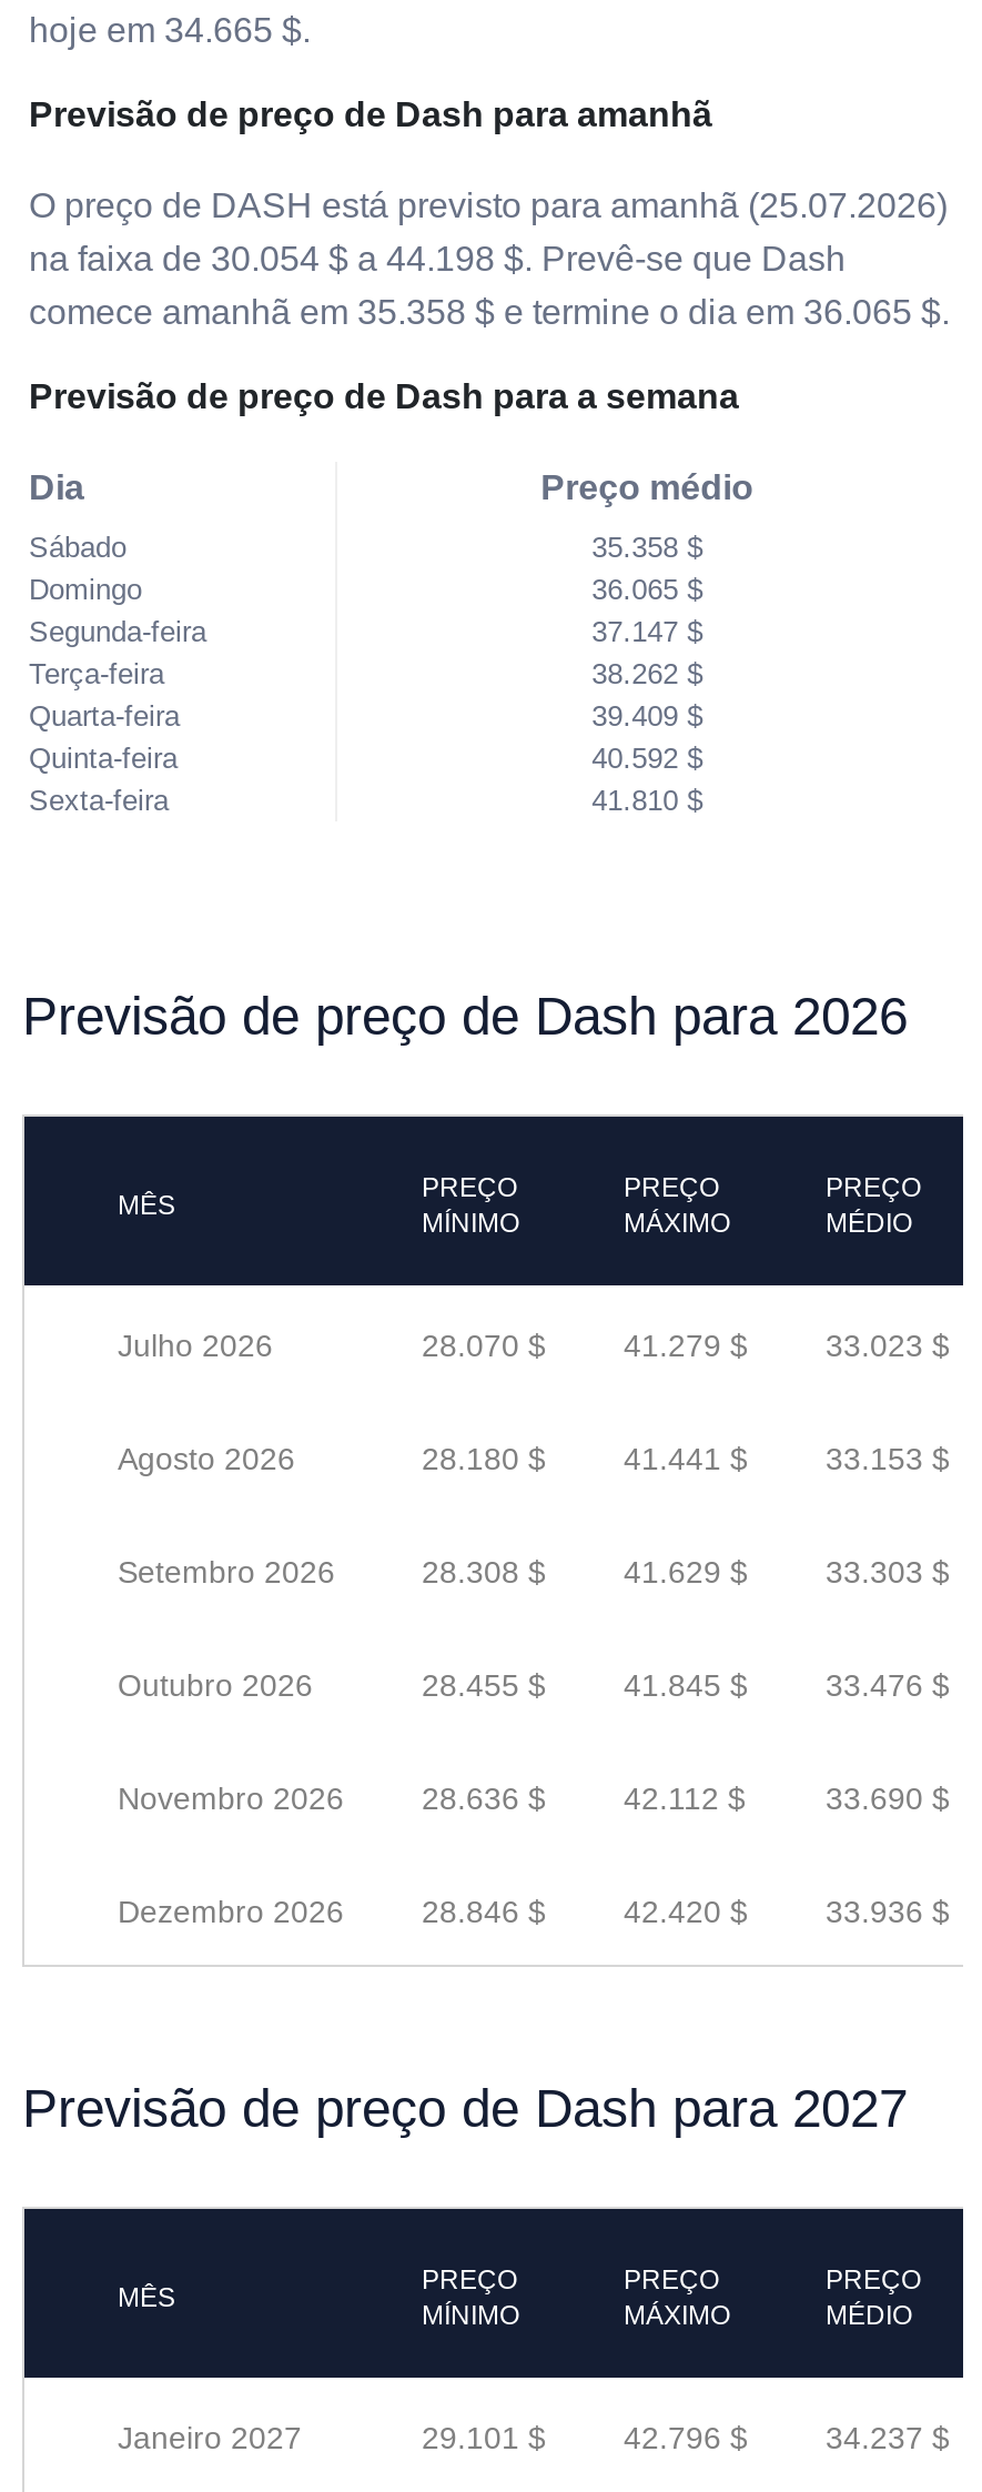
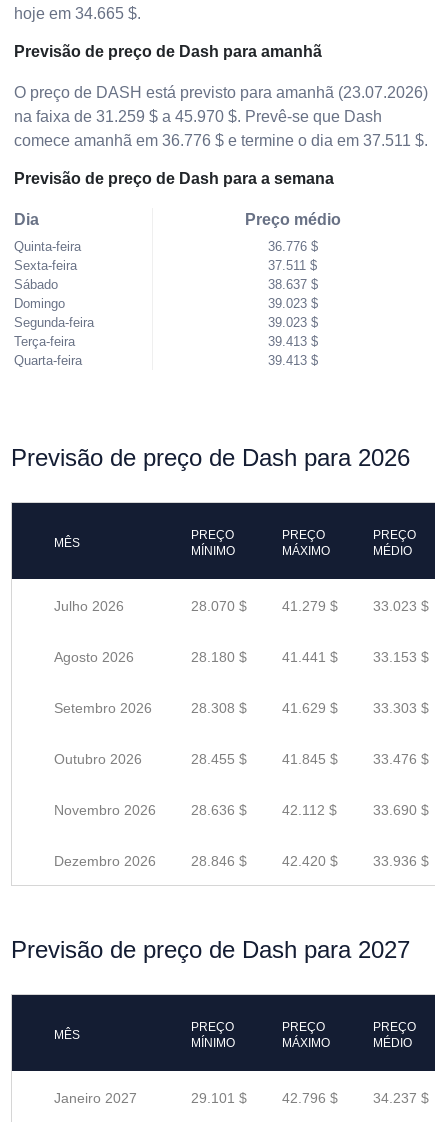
- O preço de DASH está previsto para amanhã (25.07.2026)
+ O preço de DASH está previsto para amanhã (23.07.2026)

- na faixa de 30.054 $ a 44.198 $. Prevê-se que Dash
+ na faixa de 31.259 $ a 45.970 $. Prevê-se que Dash

- comece amanhã em 35.358 $ e termine o dia em 36.065 $.
+ comece amanhã em 36.776 $ e termine o dia em 37.511 $.

moved down: Sábado | Domingo | Segunda-feira | Terça-feira | Quarta-feira

- 35.358 $
+ 36.776 $

- 36.065 $
+ 37.511 $

- 37.147 $
+ 38.637 $

- 38.262 $
+ 39.023 $

- 39.409 $
+ 39.023 $

moved up: Quinta-feira | Sexta-feira

- 40.592 $
+ 39.413 $

- 41.810 $
+ 39.413 $
